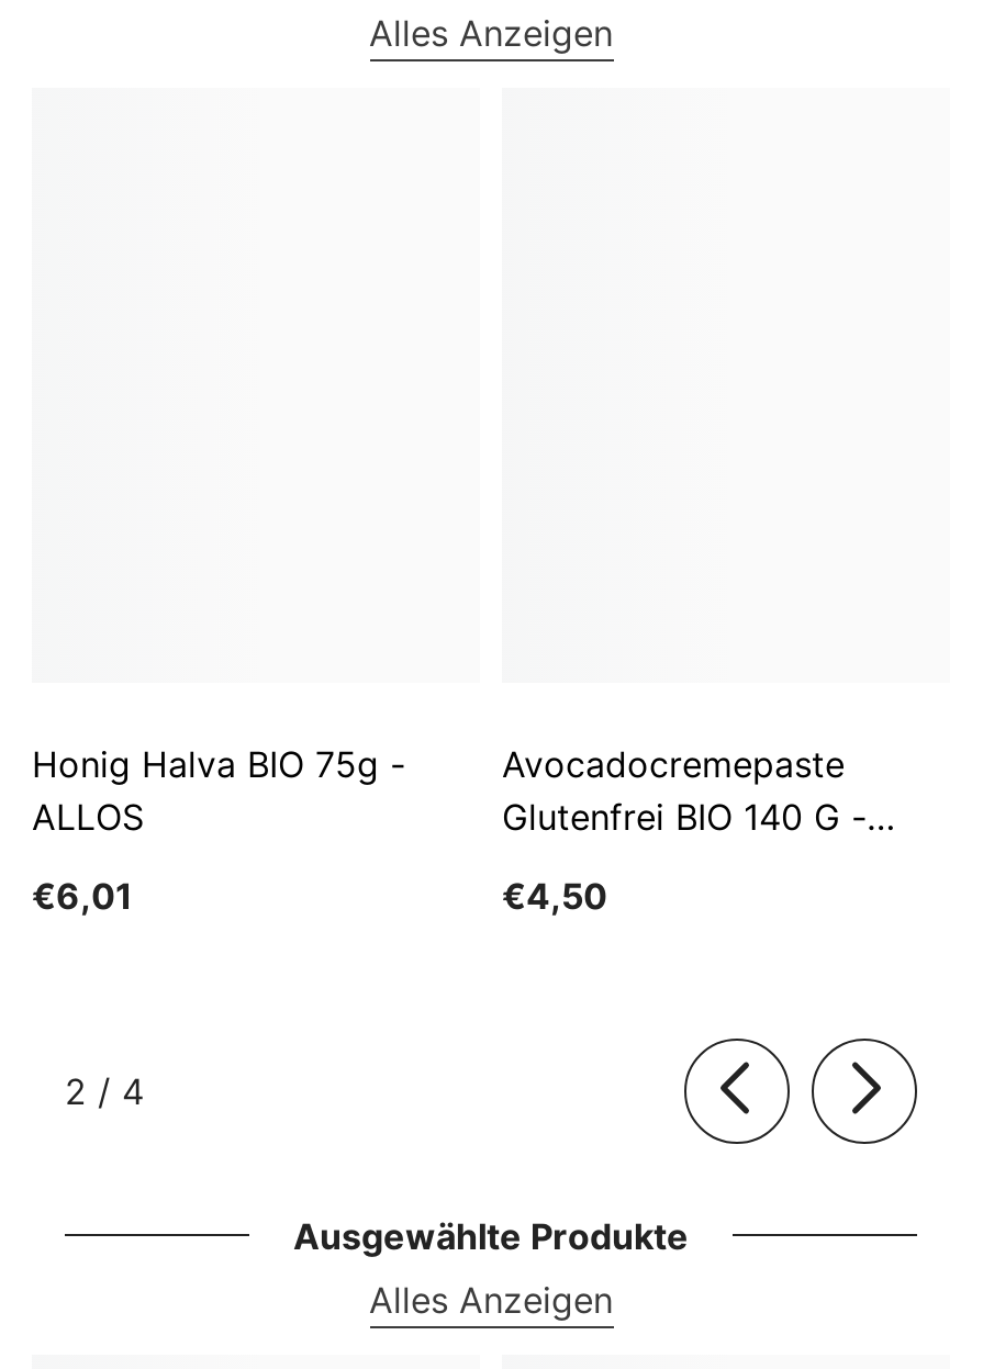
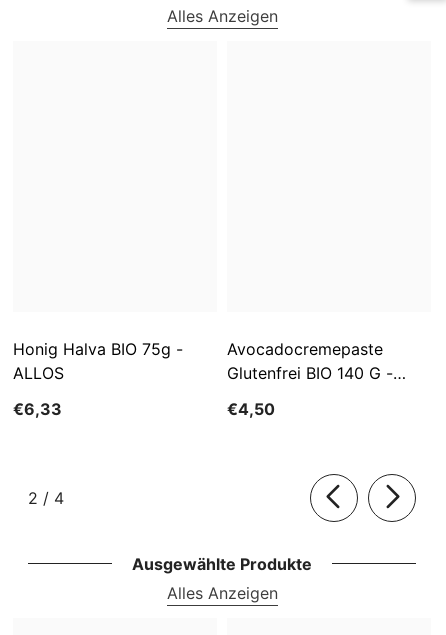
- €6,01
+ €6,33
